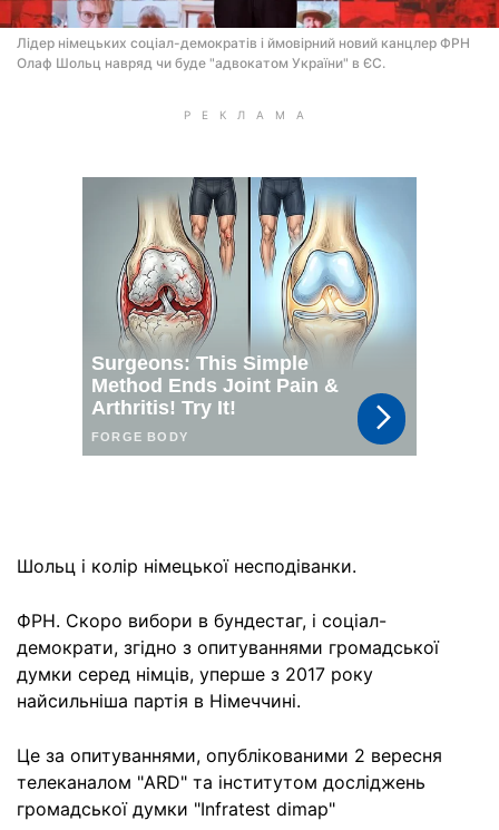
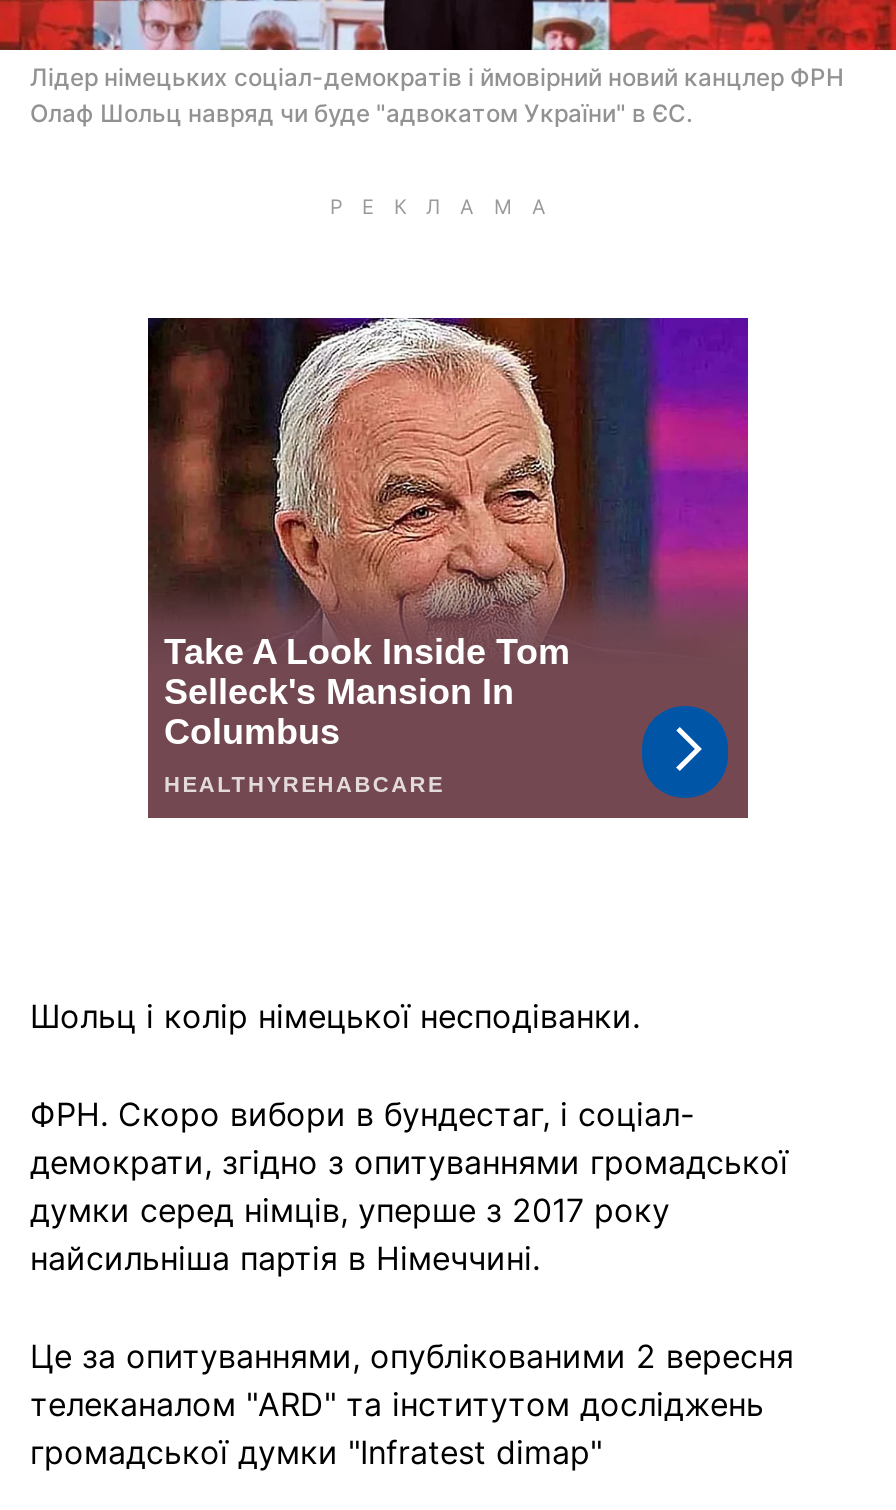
- [image]
+ [image]
